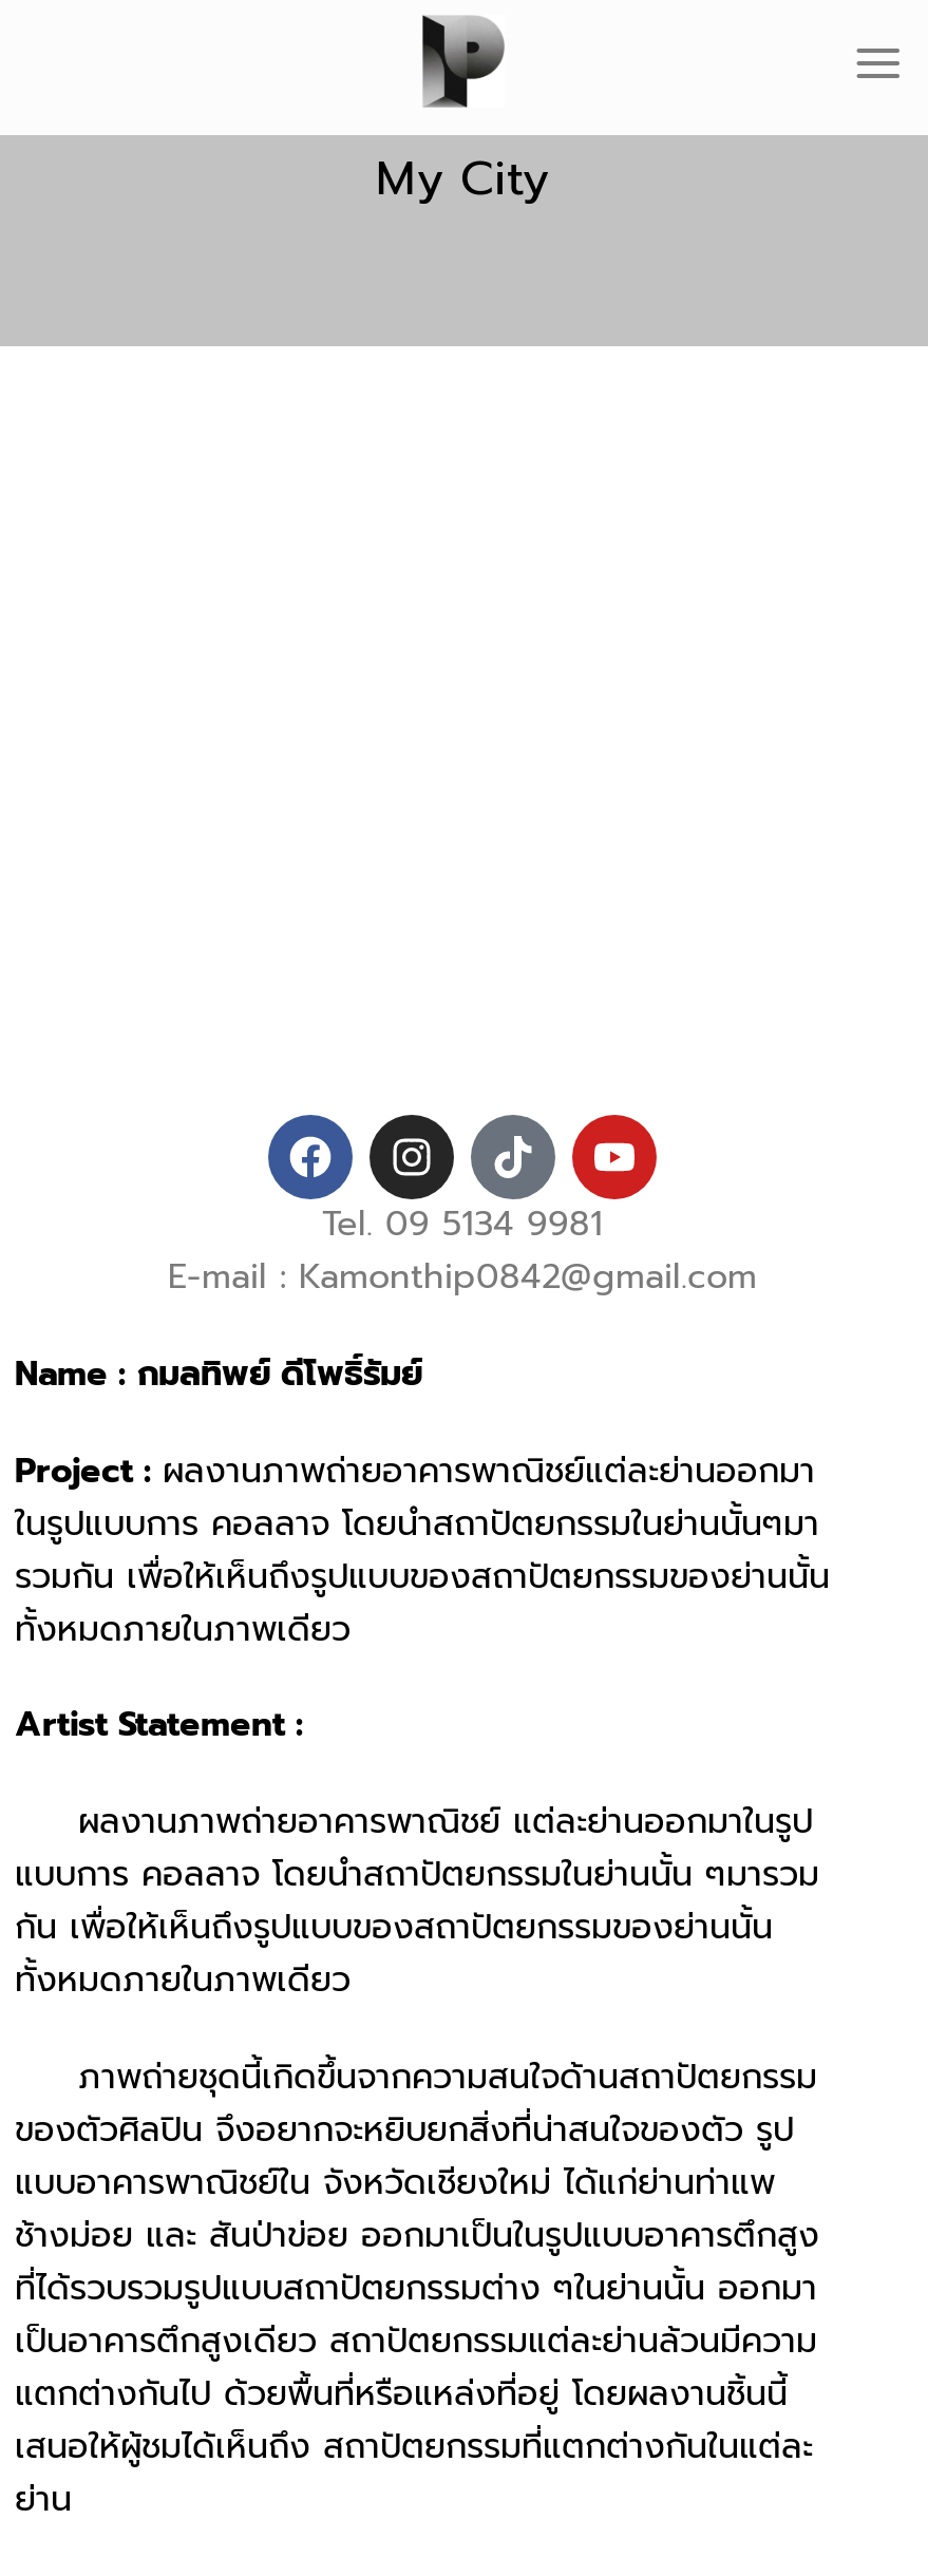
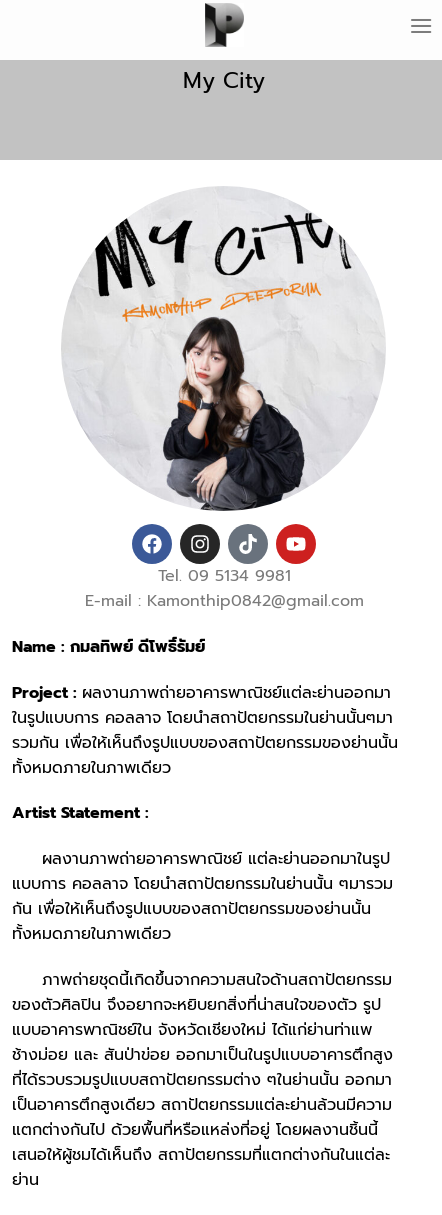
+ [image]
